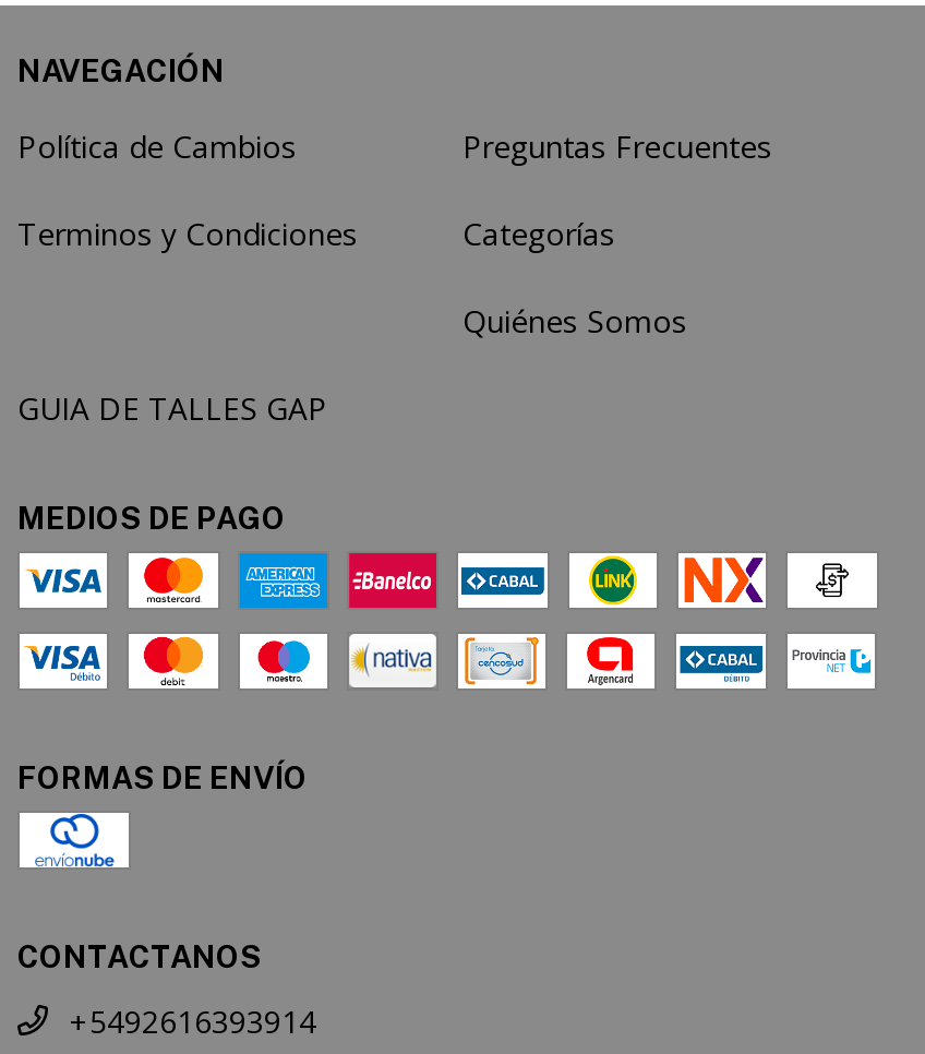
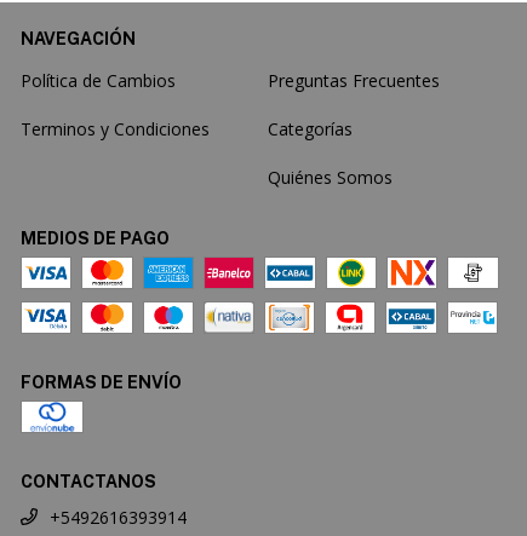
- GUIA DE TALLES GAP
